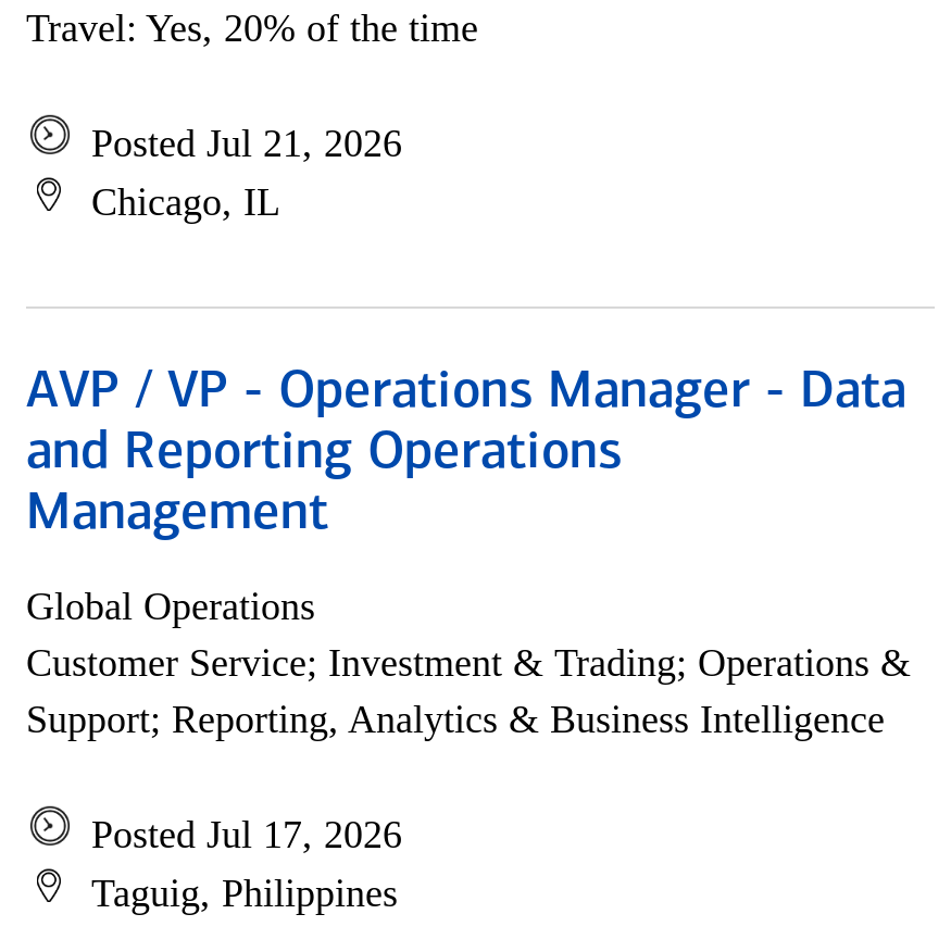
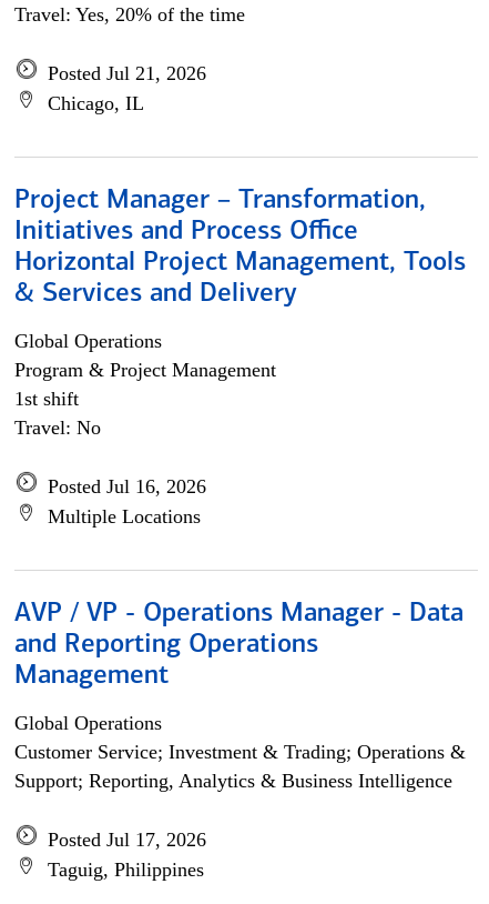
+ Project Manager – Transformation,
+ Initiatives and Process Office
+ Horizontal Project Management, Tools
+ & Services and Delivery
+ Global Operations
+ Program & Project Management
+ 1st shift
+ Travel: No
+ Posted Jul 16, 2026
+ Multiple Locations
